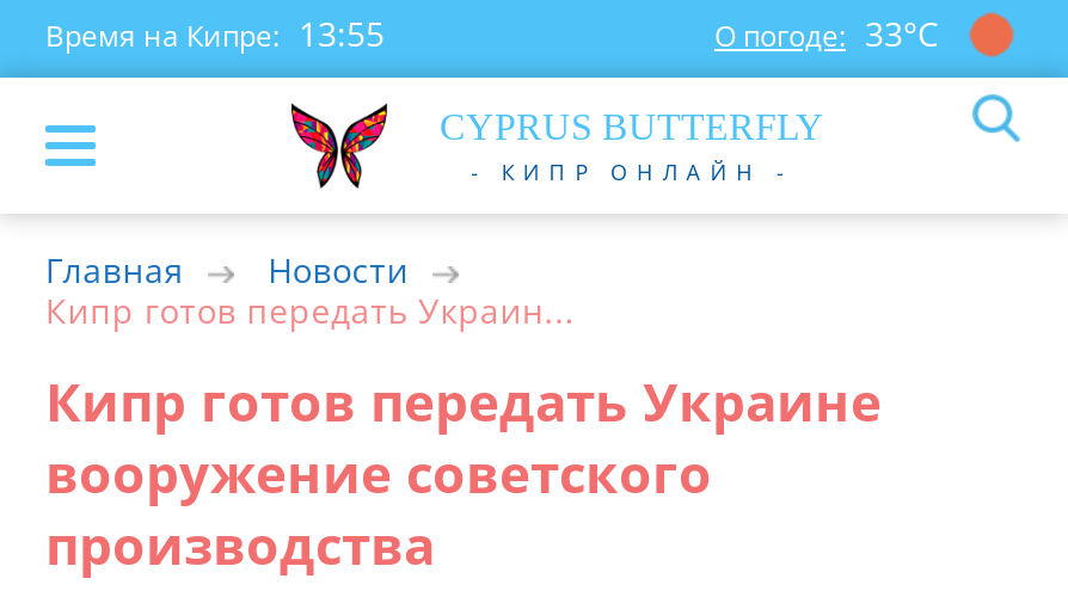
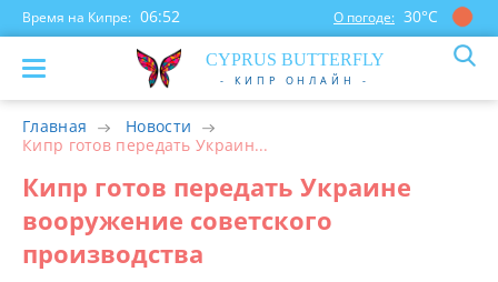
- Время на Кипре: 13:55
+ Время на Кипре: 06:52

- О погоде: 33°С
+ О погоде: 30°С
